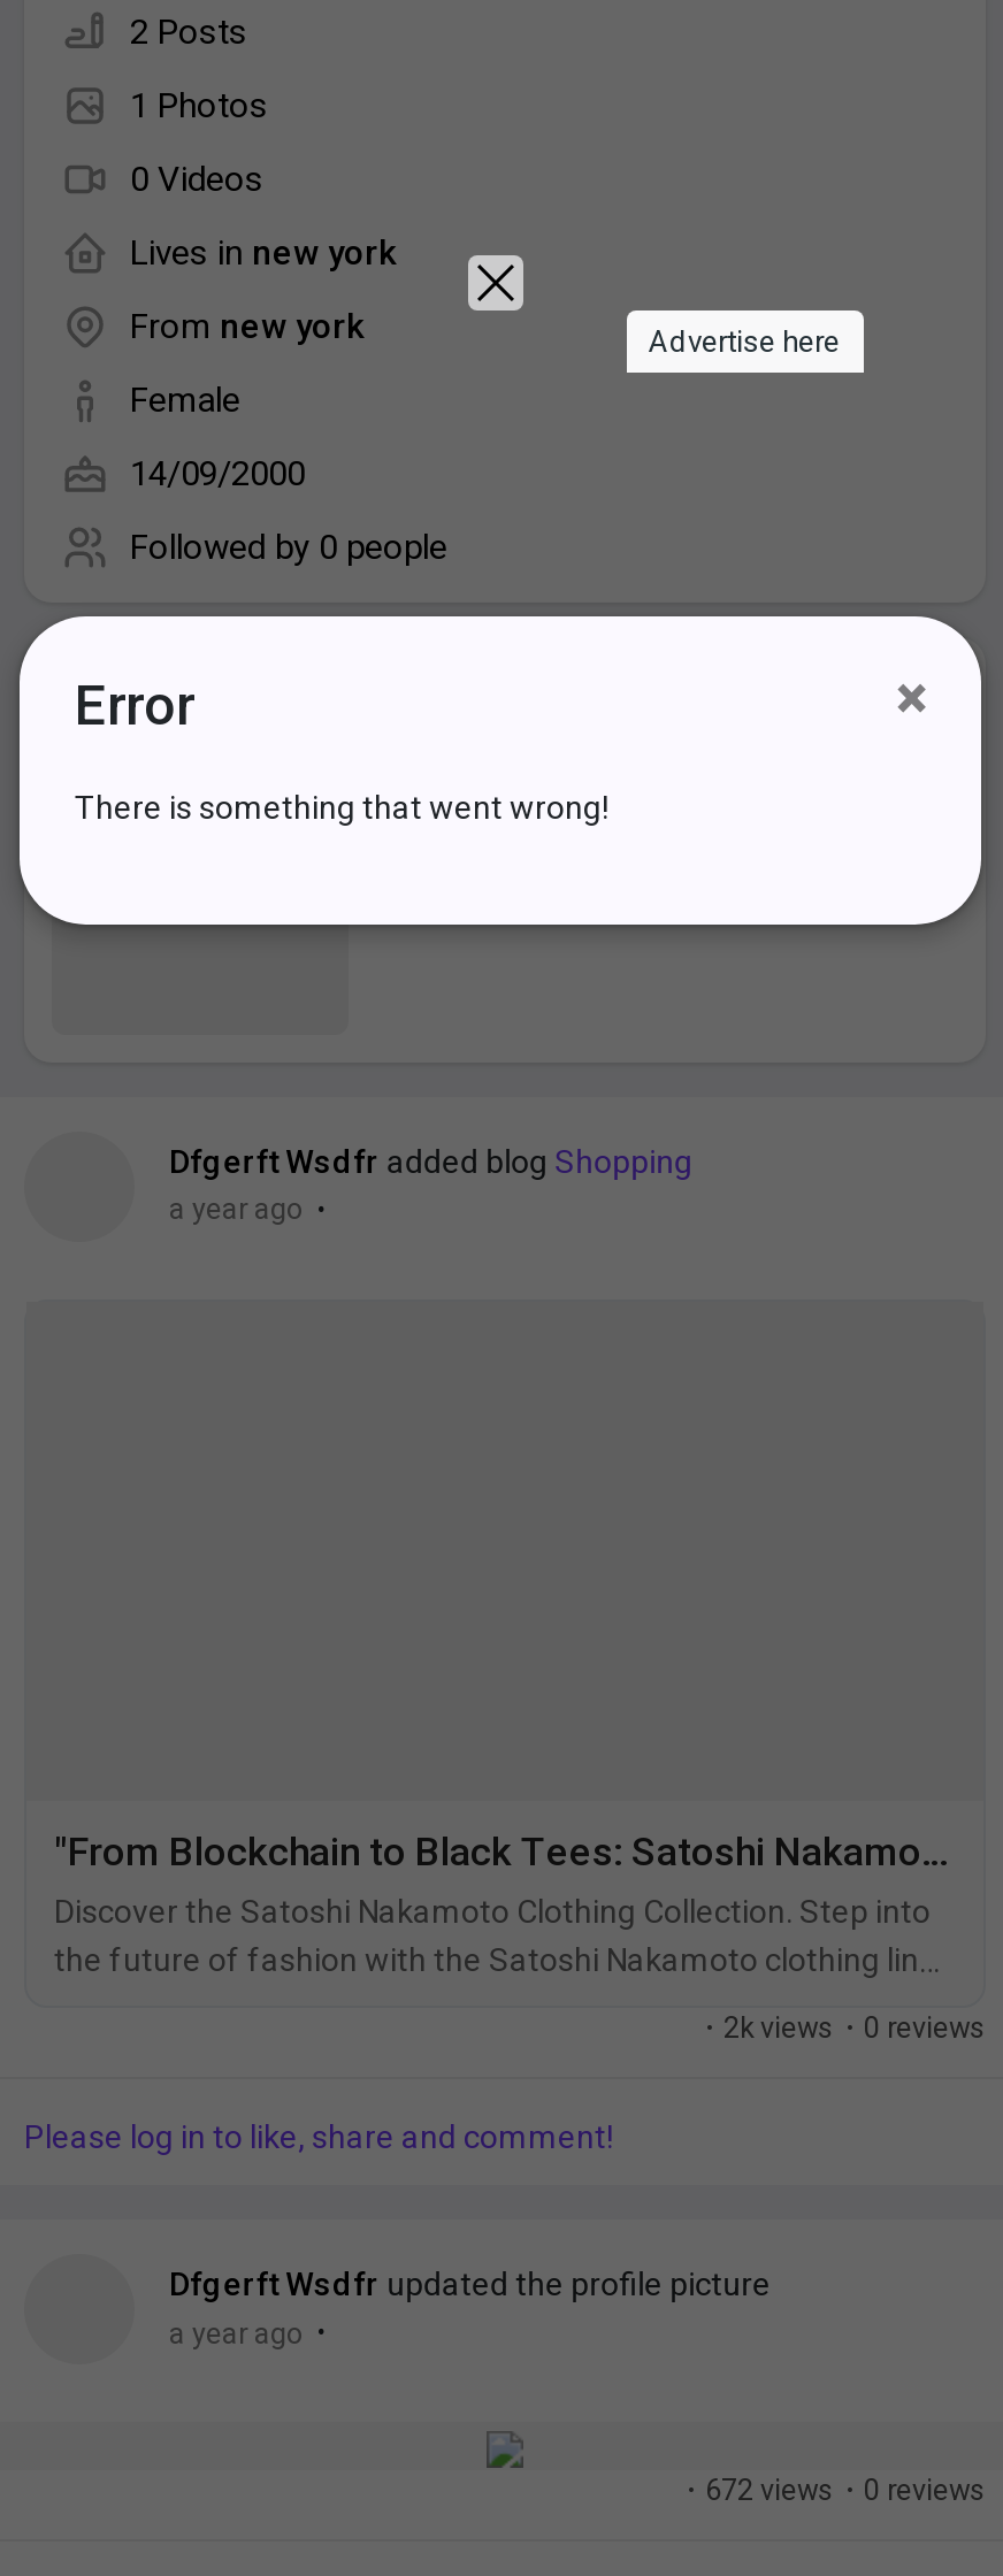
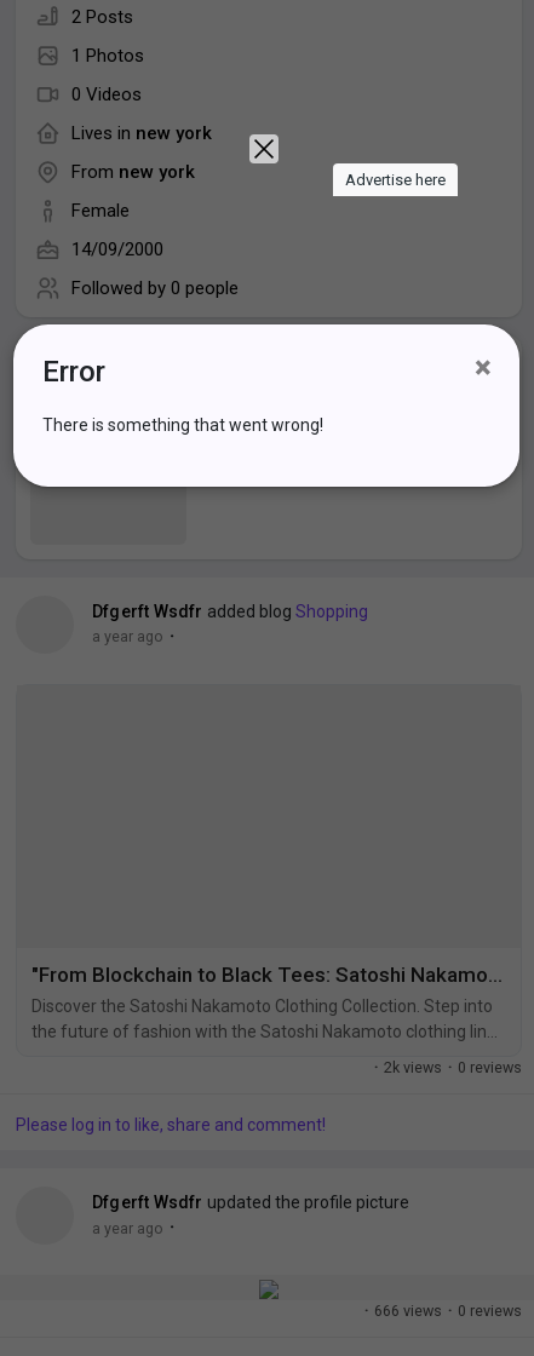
- · 672 views · 0 reviews
+ · 666 views · 0 reviews
